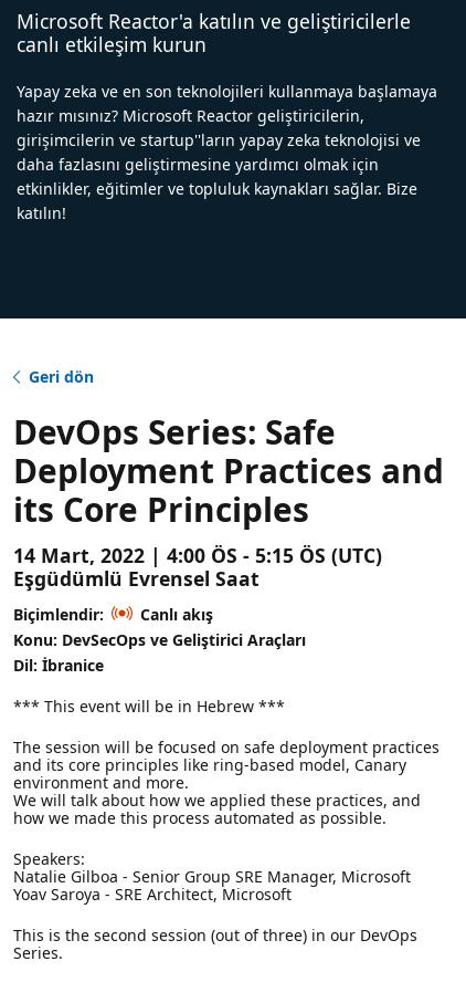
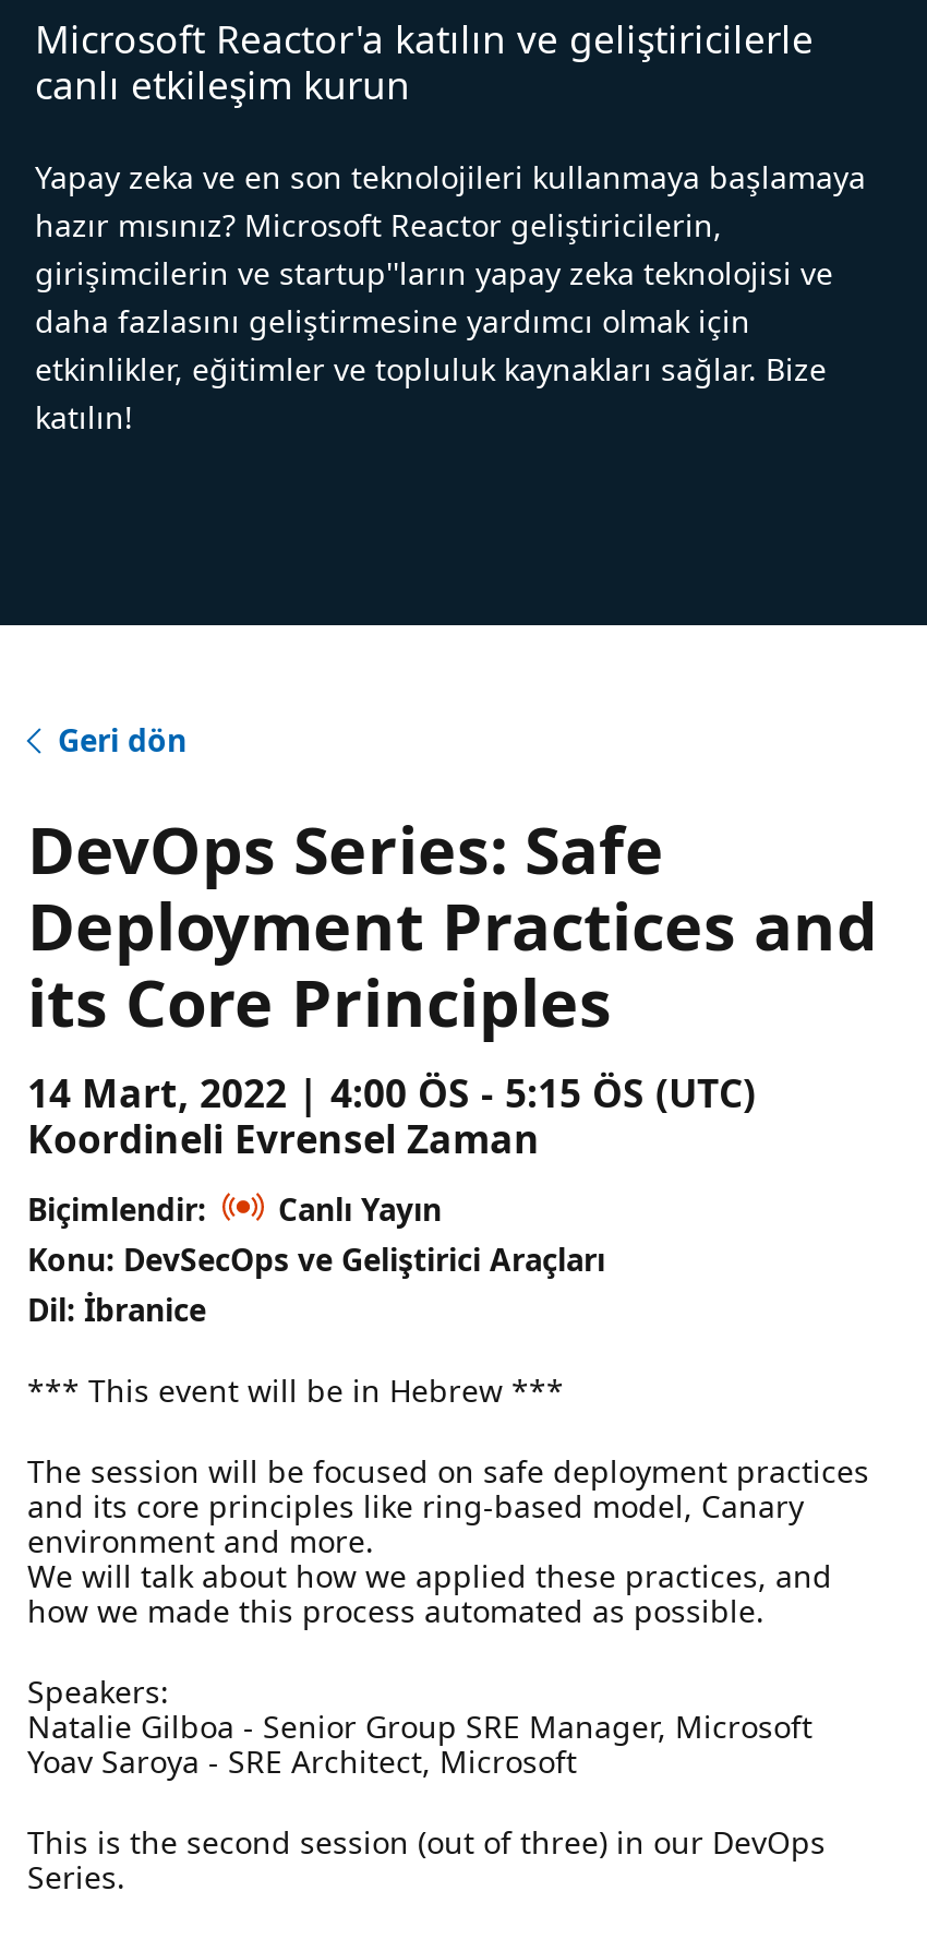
- Eşgüdümlü Evrensel Saat
+ Koordineli Evrensel Zaman

- Canlı akış
+ Canlı Yayın
